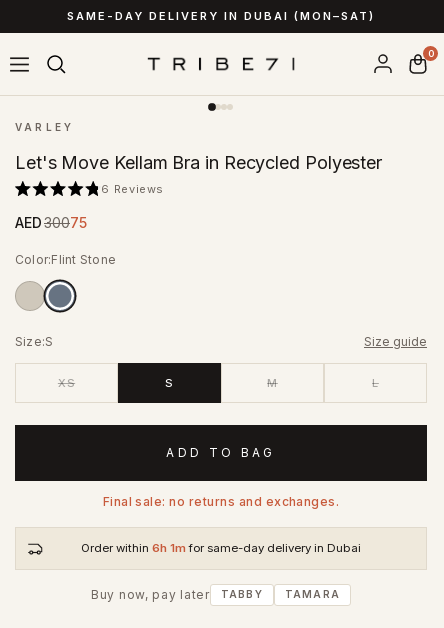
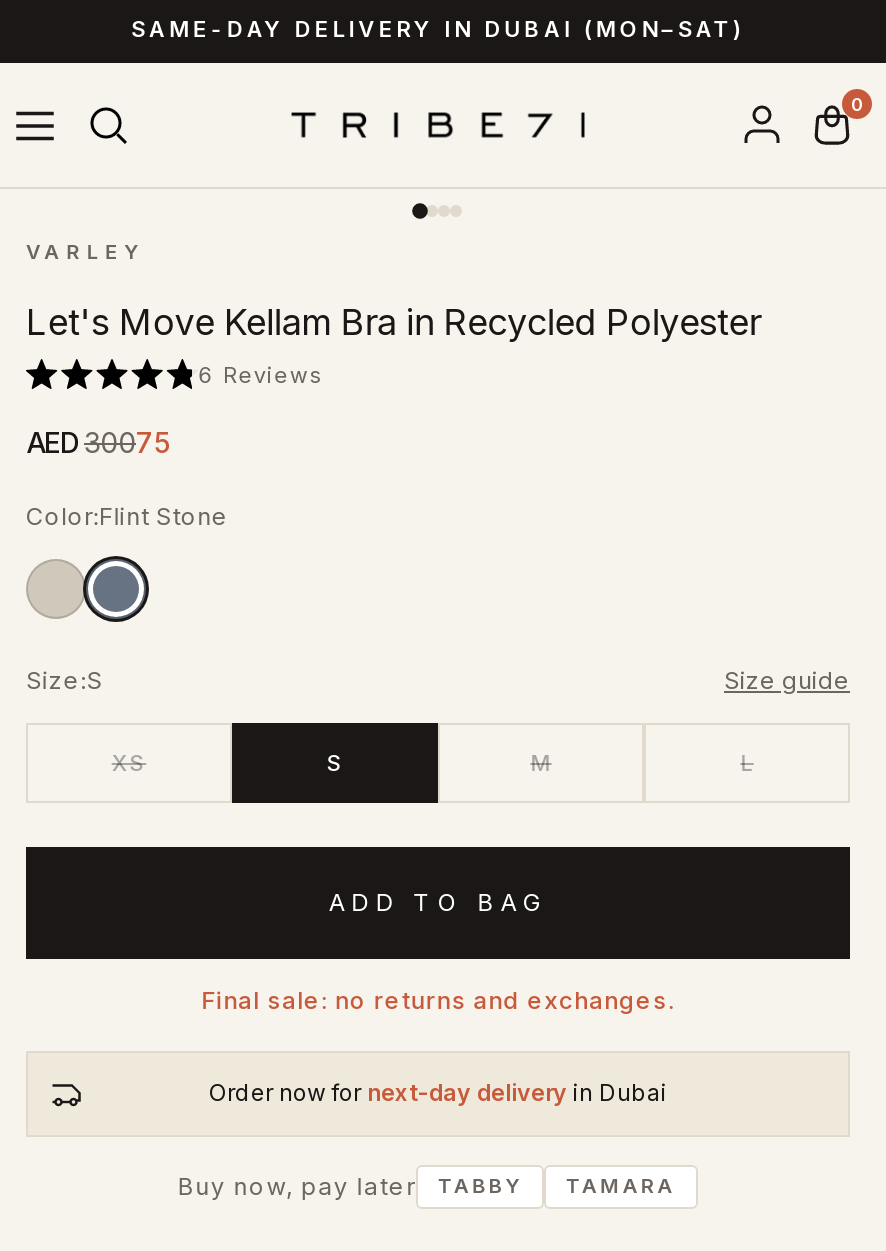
- Order within 6h 1m for same-day delivery in Dubai
+ Order now for next-day delivery in Dubai
